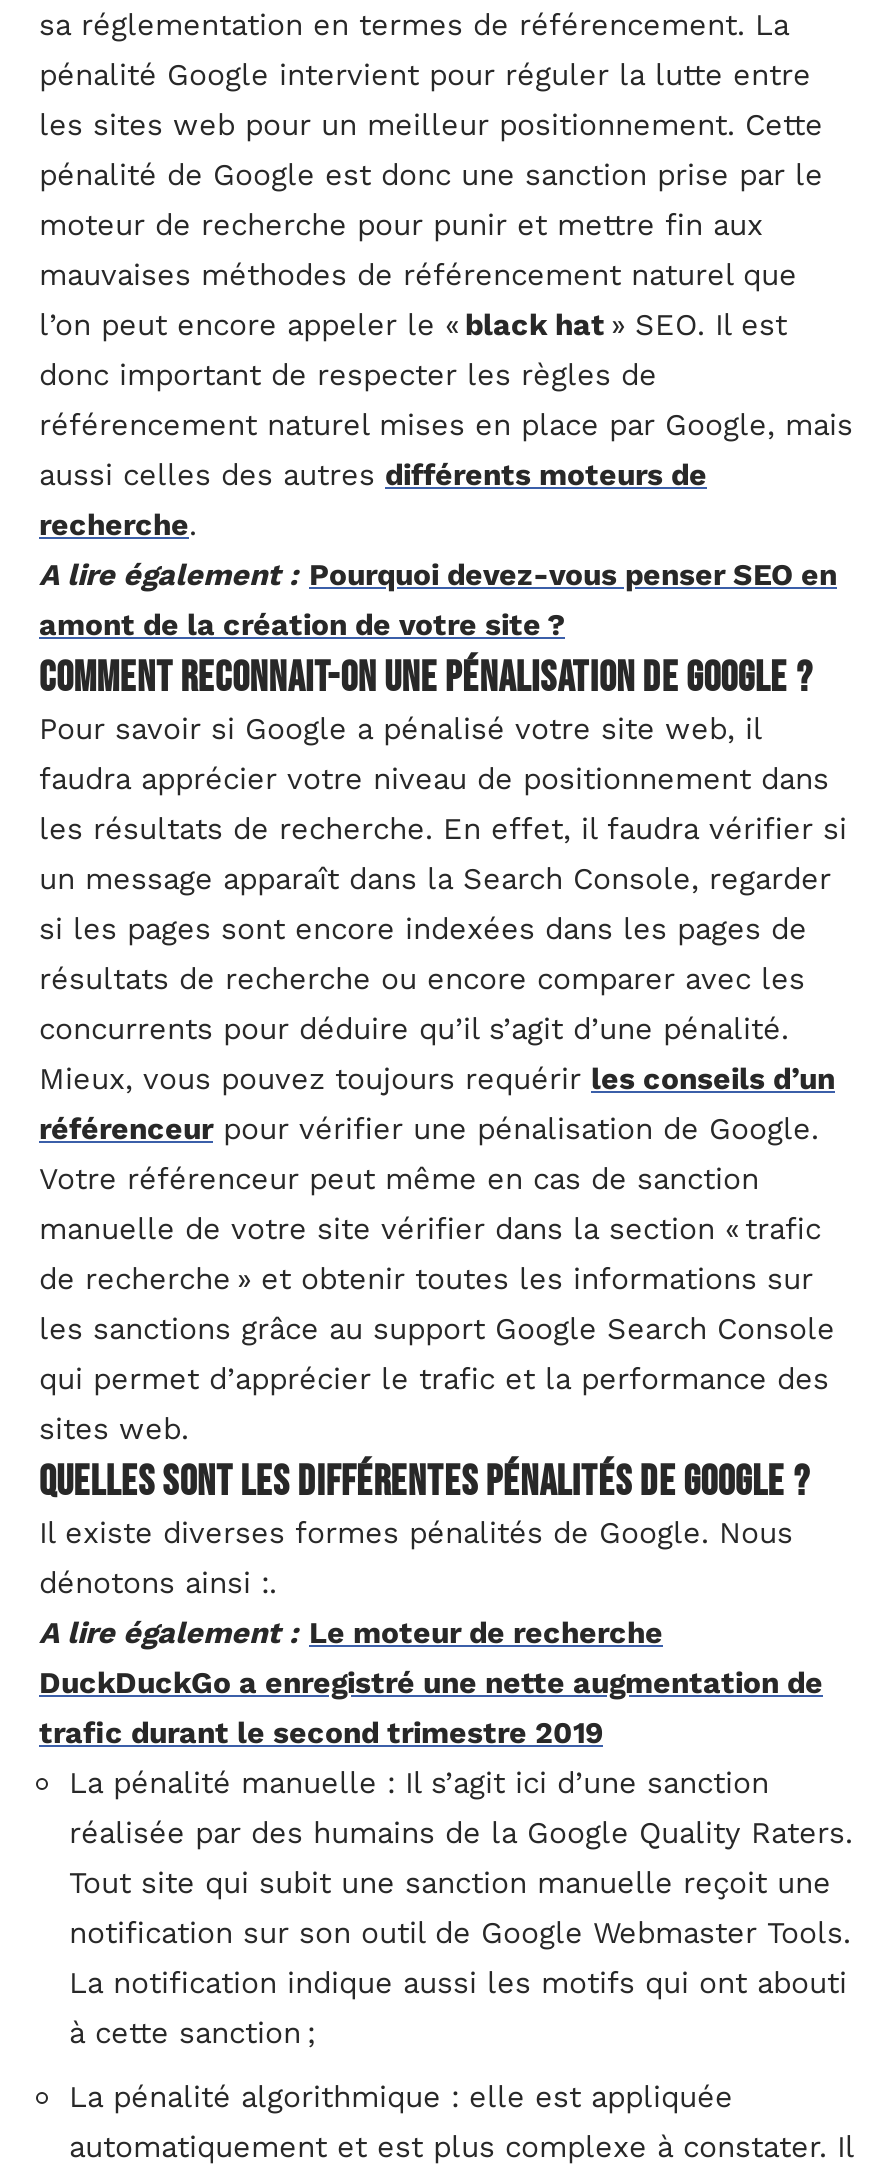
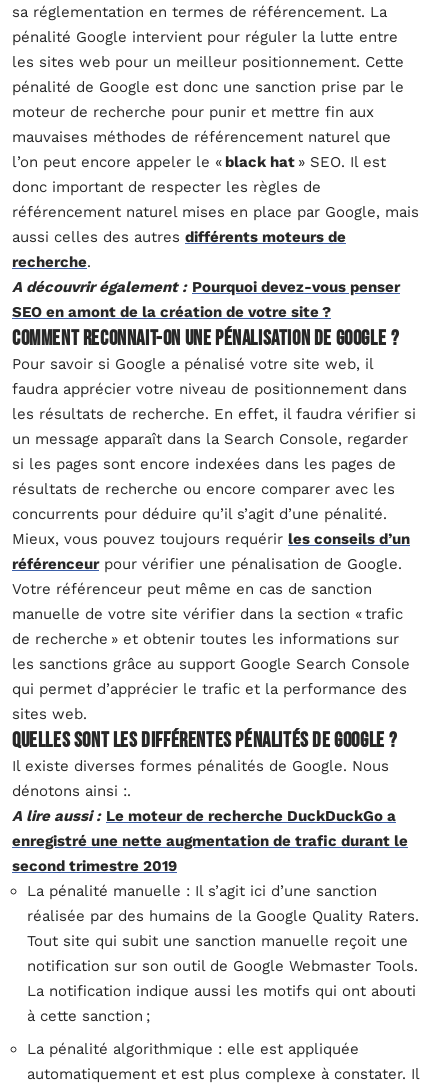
- A lire également : Pourquoi devez-vous penser SEO en
- amont de la création de votre site ?
+ A découvrir également : Pourquoi devez-vous penser
+ SEO en amont de la création de votre site ?

- A lire également : Le moteur de recherche
- DuckDuckGo a enregistré une nette augmentation de
- trafic durant le second trimestre 2019
+ A lire aussi : Le moteur de recherche DuckDuckGo a
+ enregistré une nette augmentation de trafic durant le
+ second trimestre 2019
